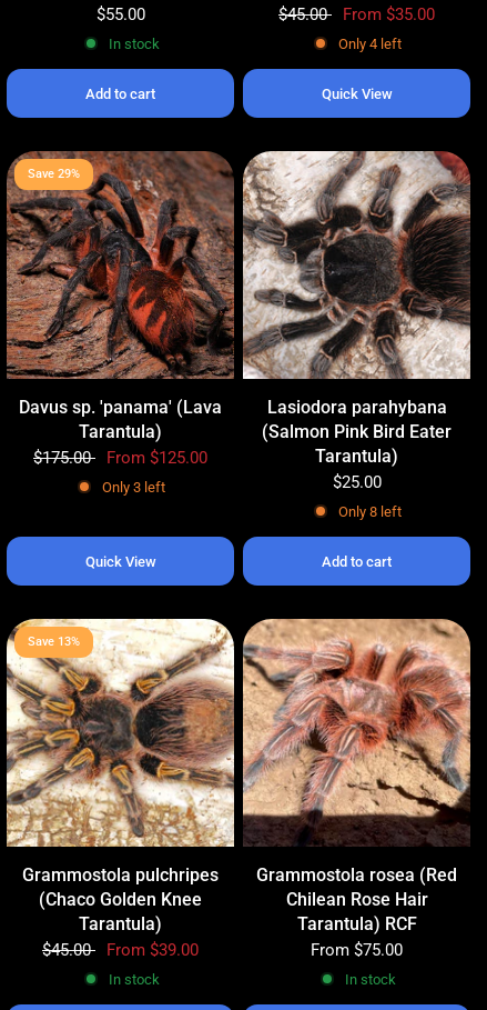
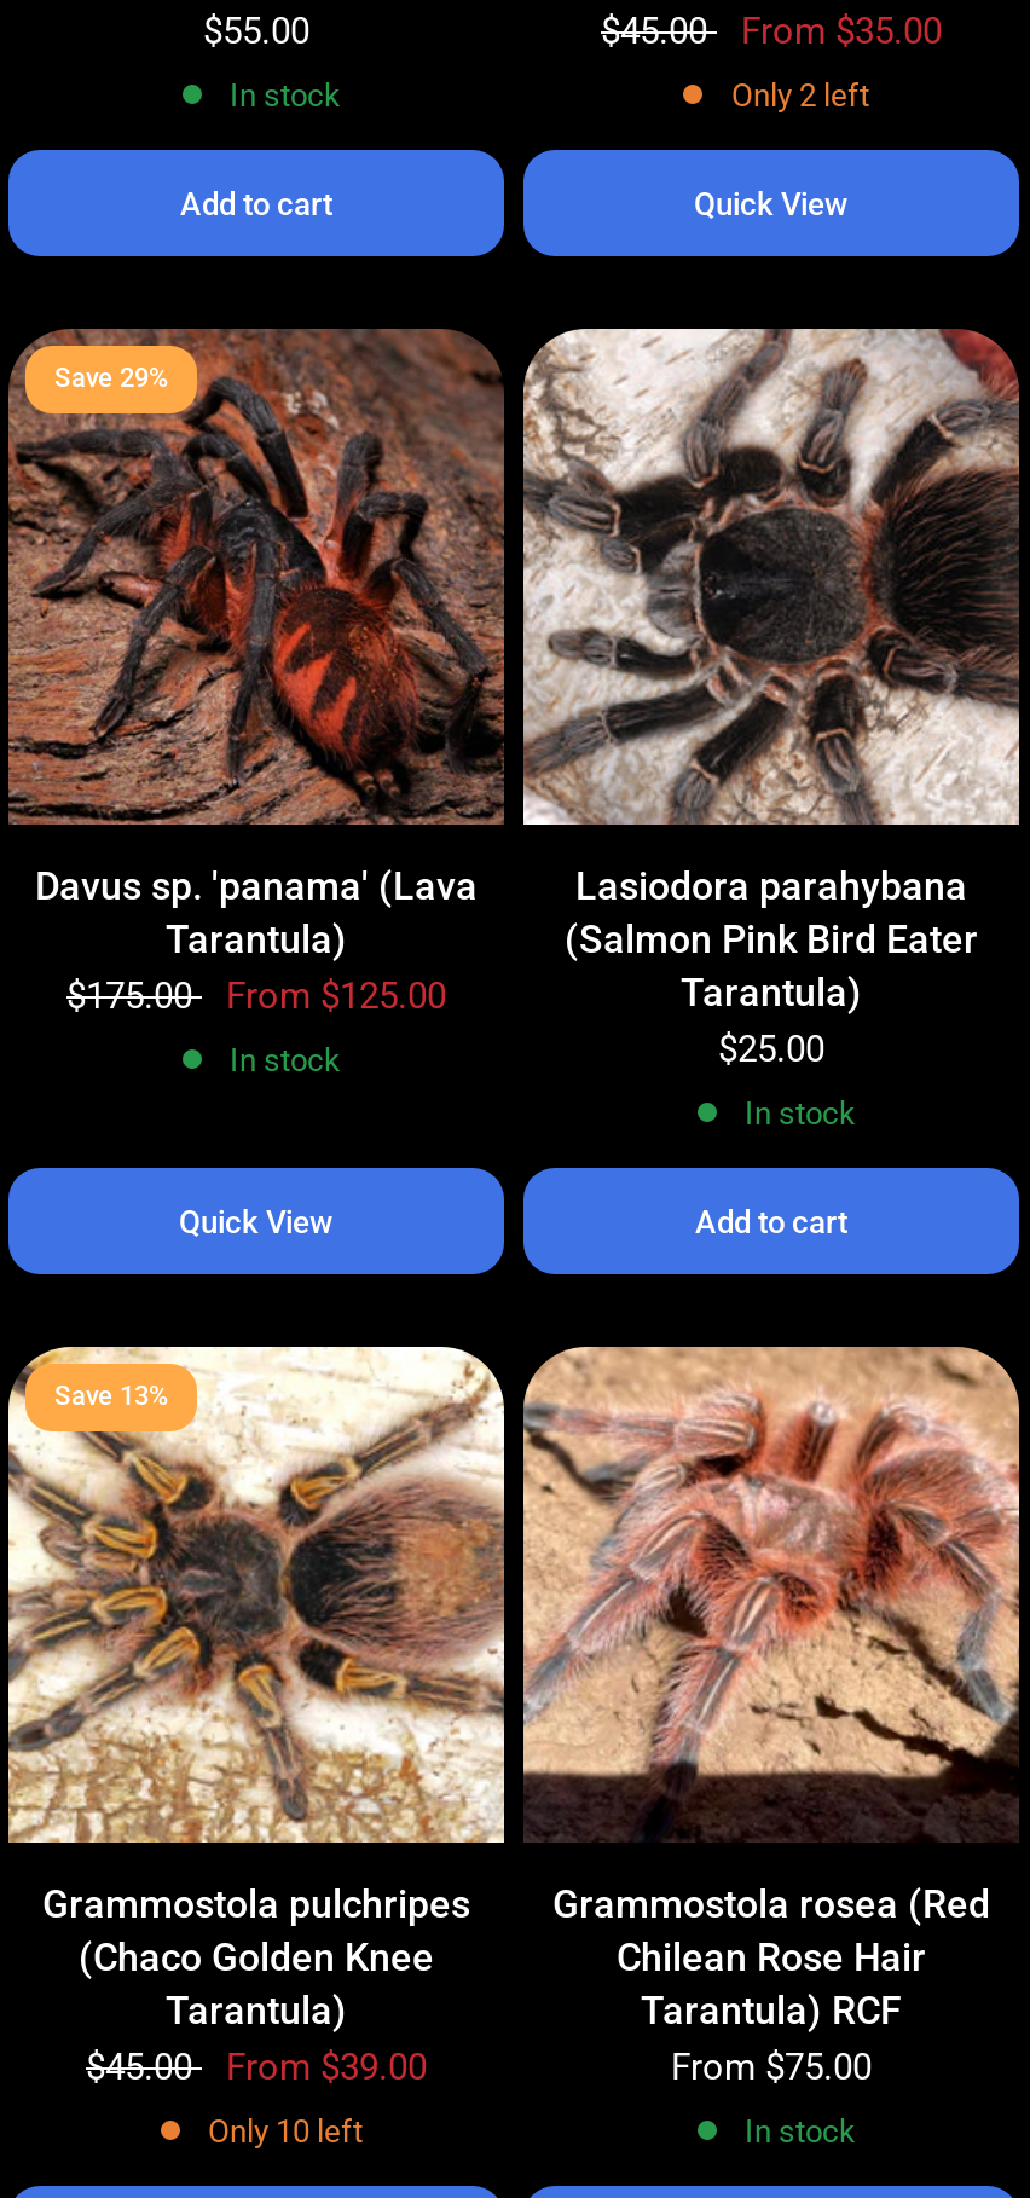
- Only 4 left
+ Only 2 left

- Only 3 left
+ In stock

- Only 8 left
+ In stock

- In stock
+ Only 10 left
